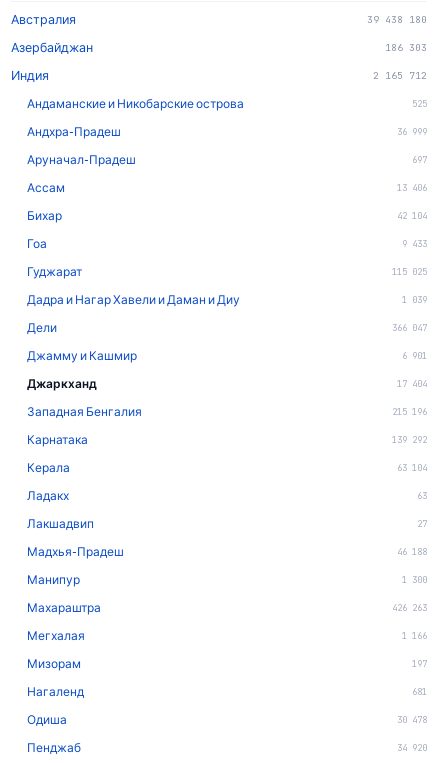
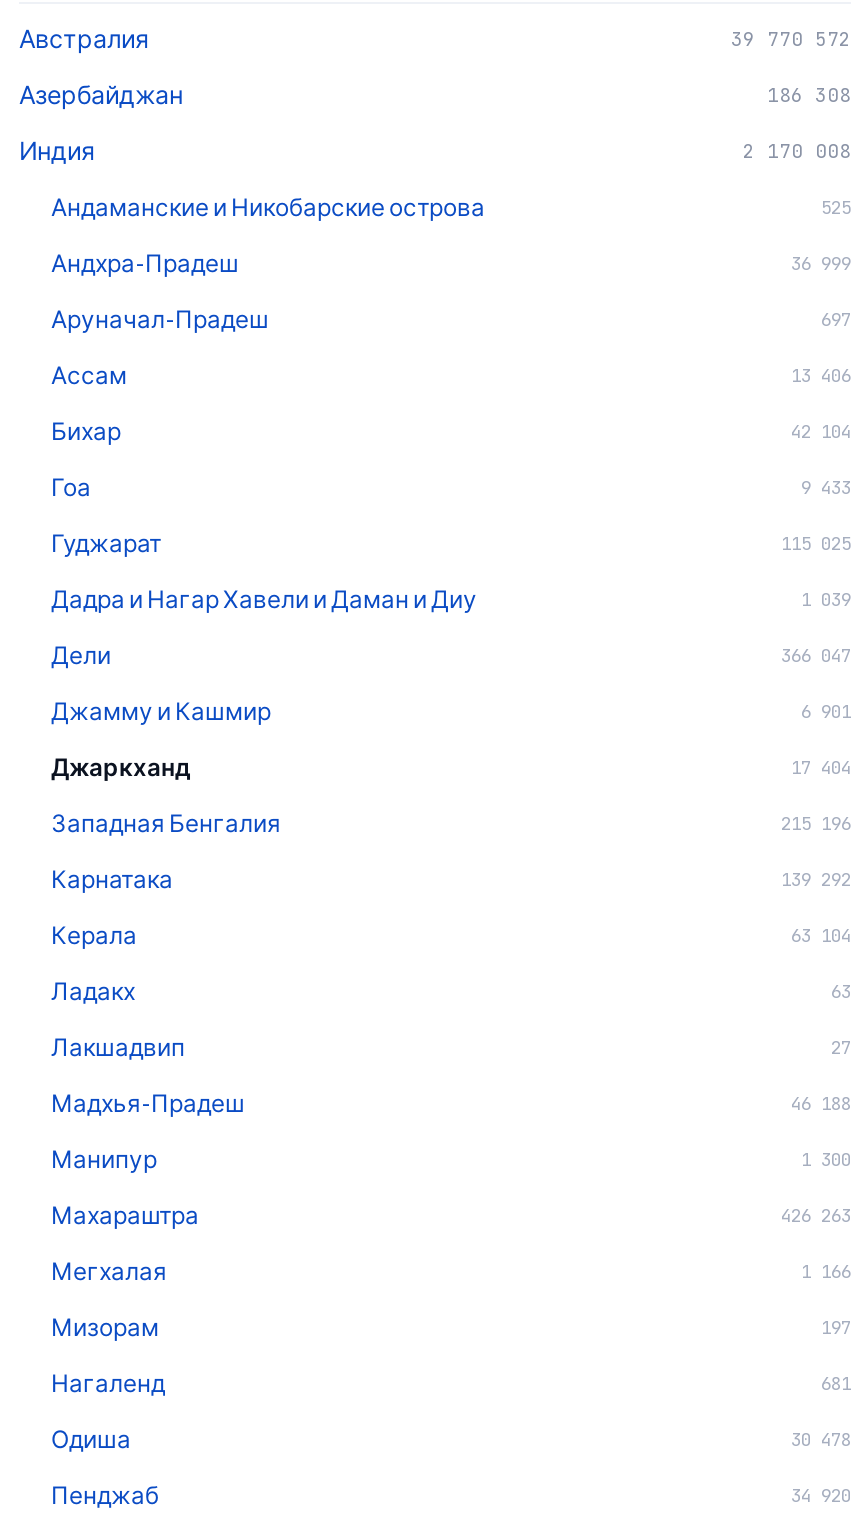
- 39 438 180
+ 39 770 572

- 186 303
+ 186 308

- 2 165 712
+ 2 170 008
